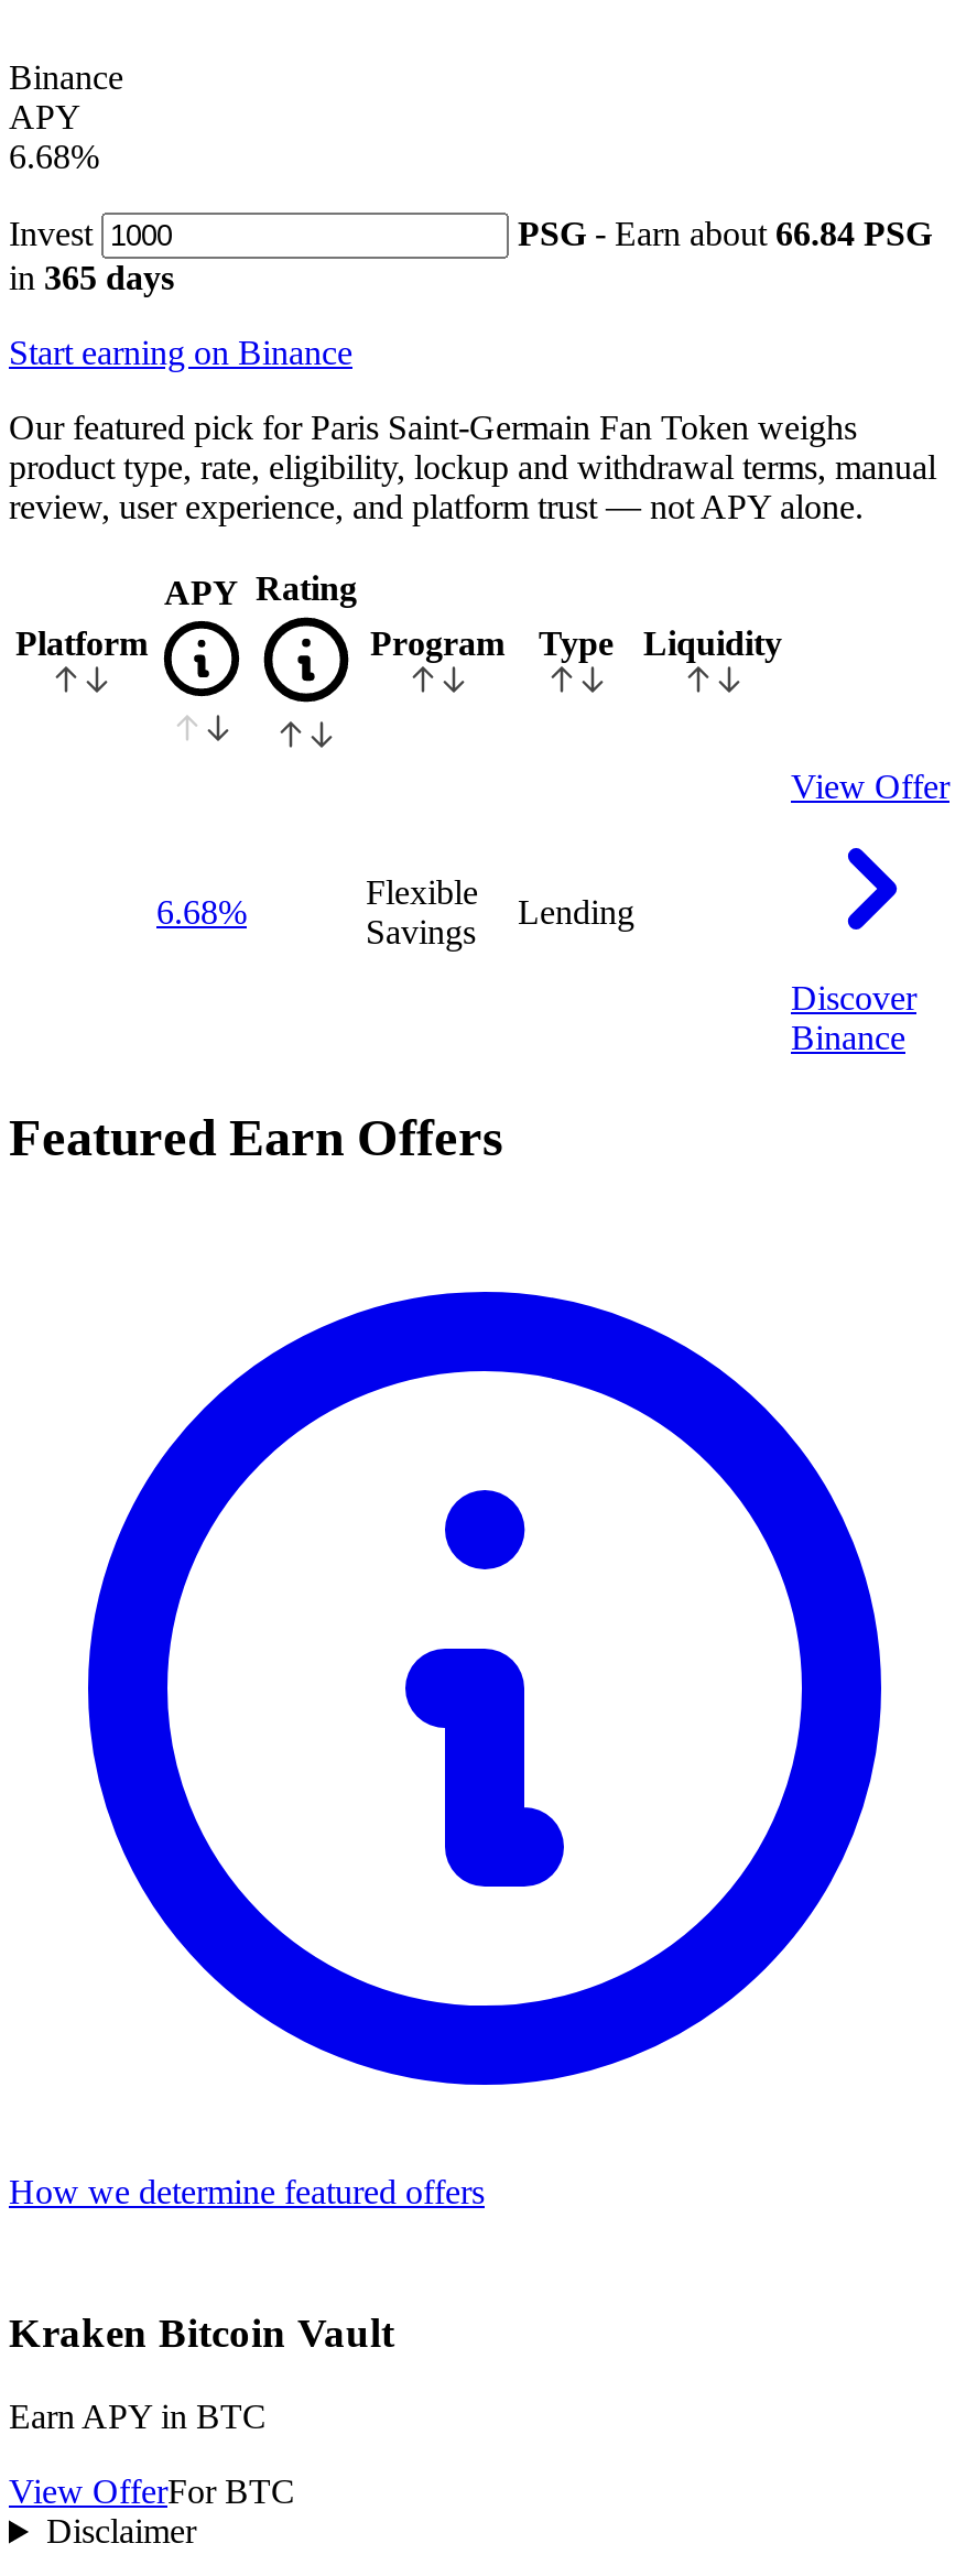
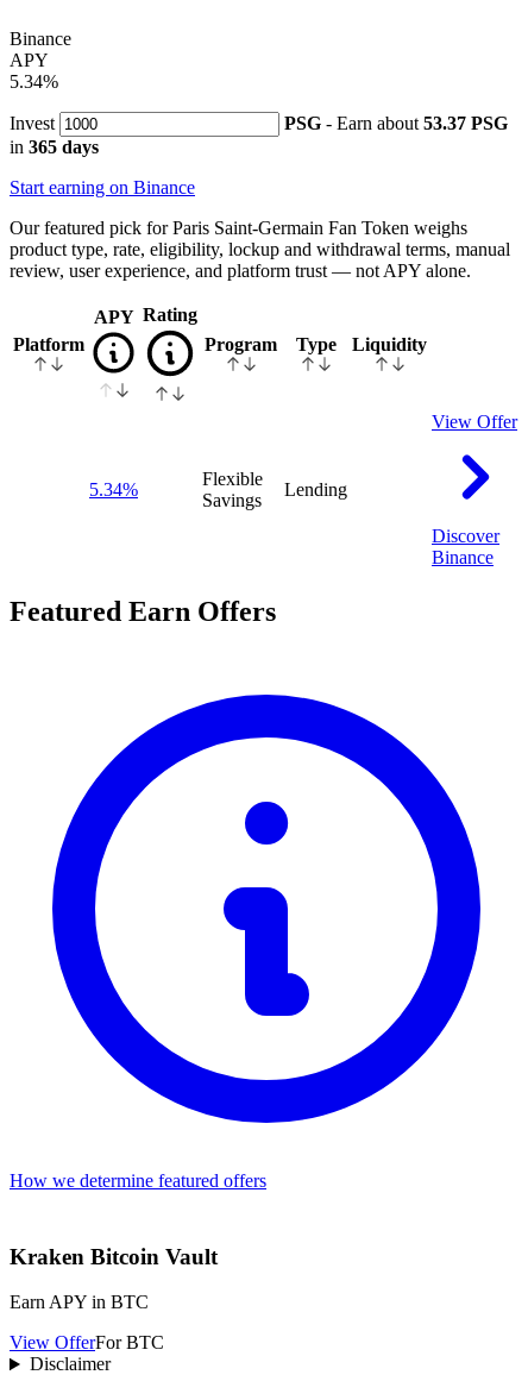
- 6.68%
+ 5.34%

- PSG - Earn about 66.84 PSG
+ PSG - Earn about 53.37 PSG

- 6.68%
+ 5.34%
